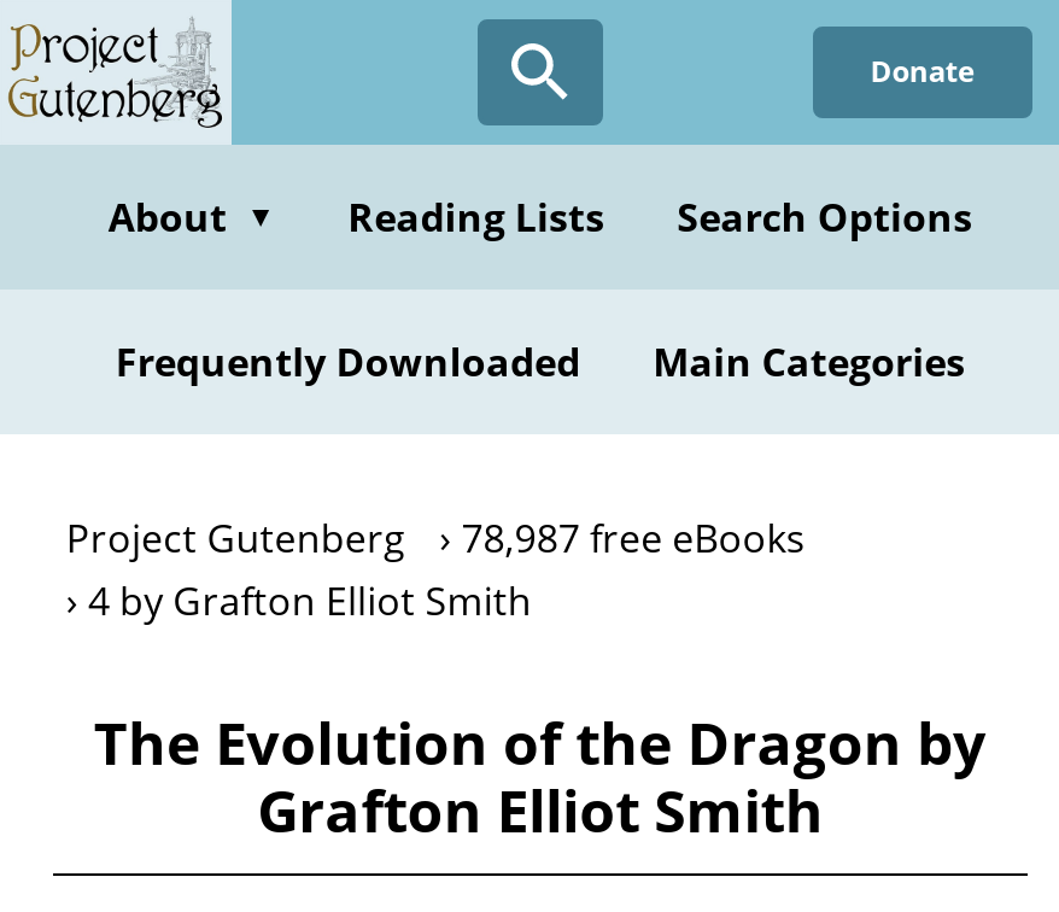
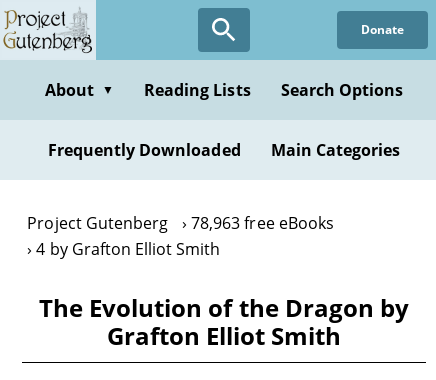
- Project Gutenberg 78,987 free eBooks
+ Project Gutenberg 78,963 free eBooks
